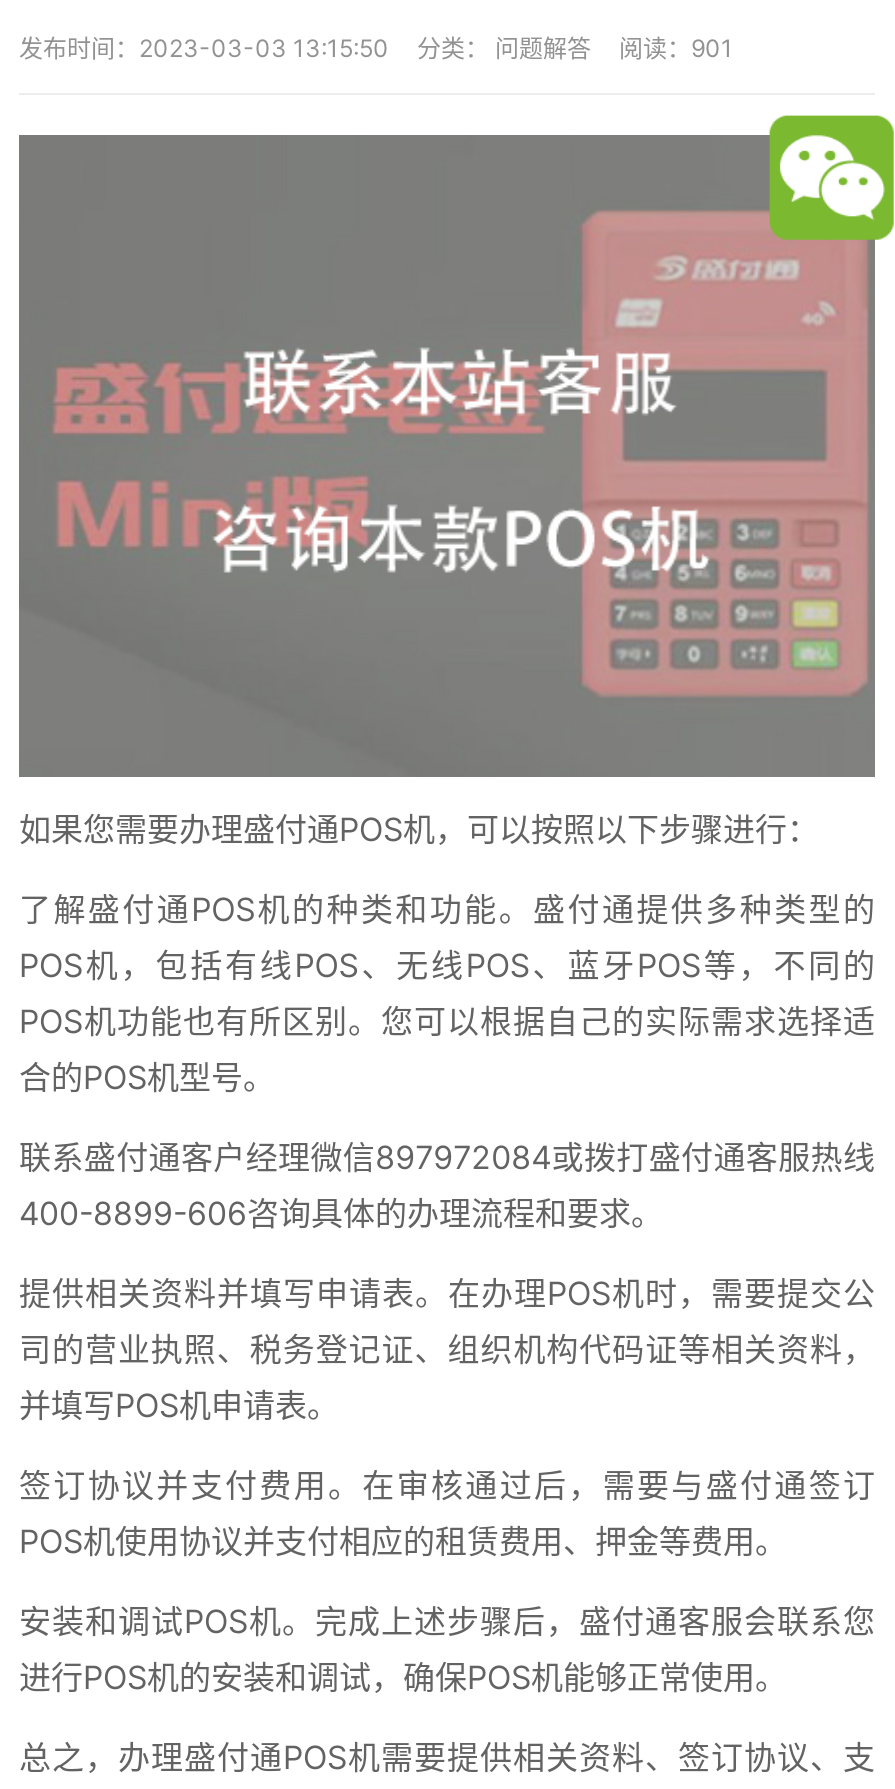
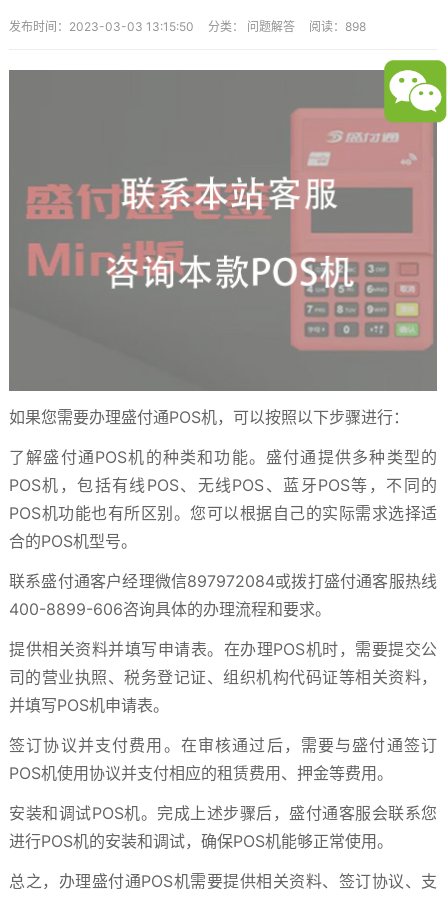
- 发布时间：2023-03-03 13:15:50 分类：问题解答 阅读：901
+ 发布时间：2023-03-03 13:15:50 分类：问题解答 阅读：898
